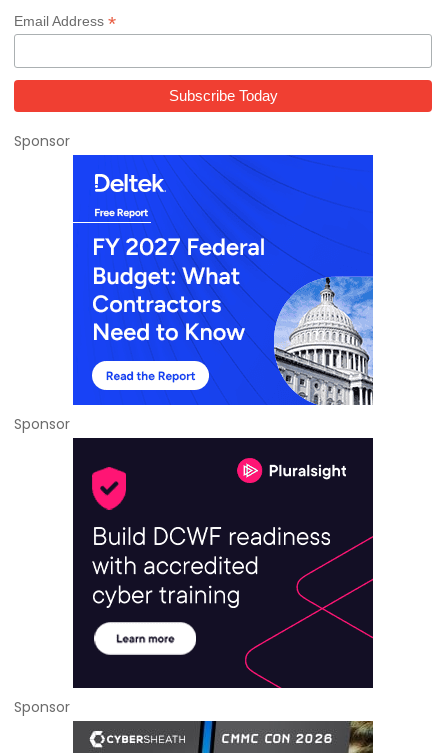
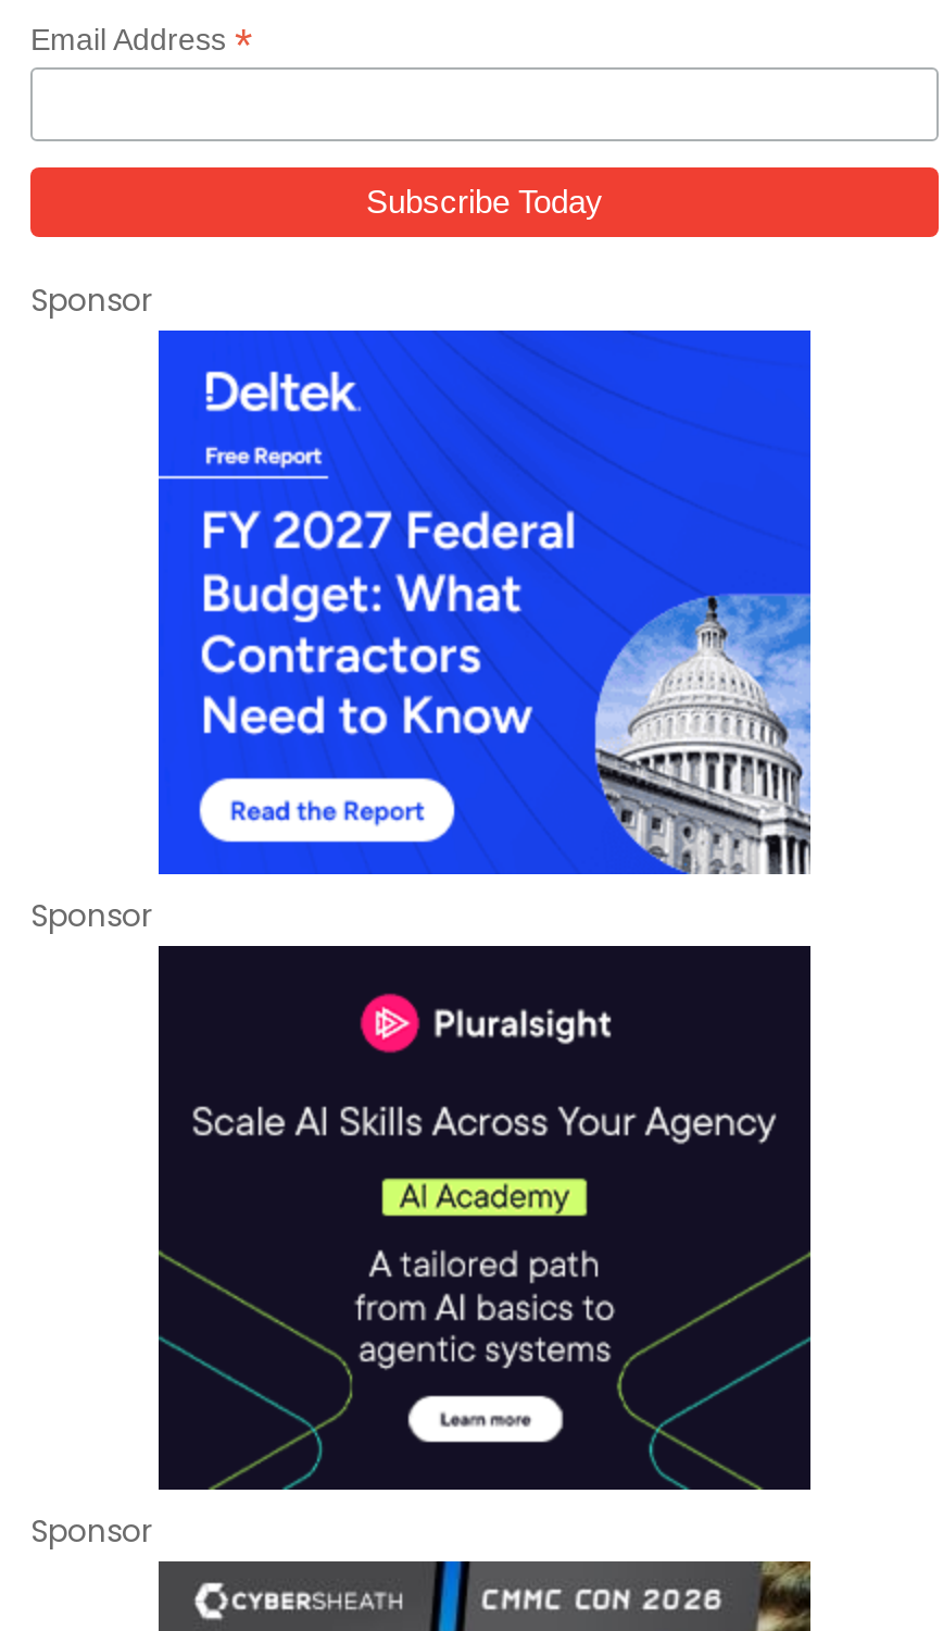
- [image]
+ [image]
